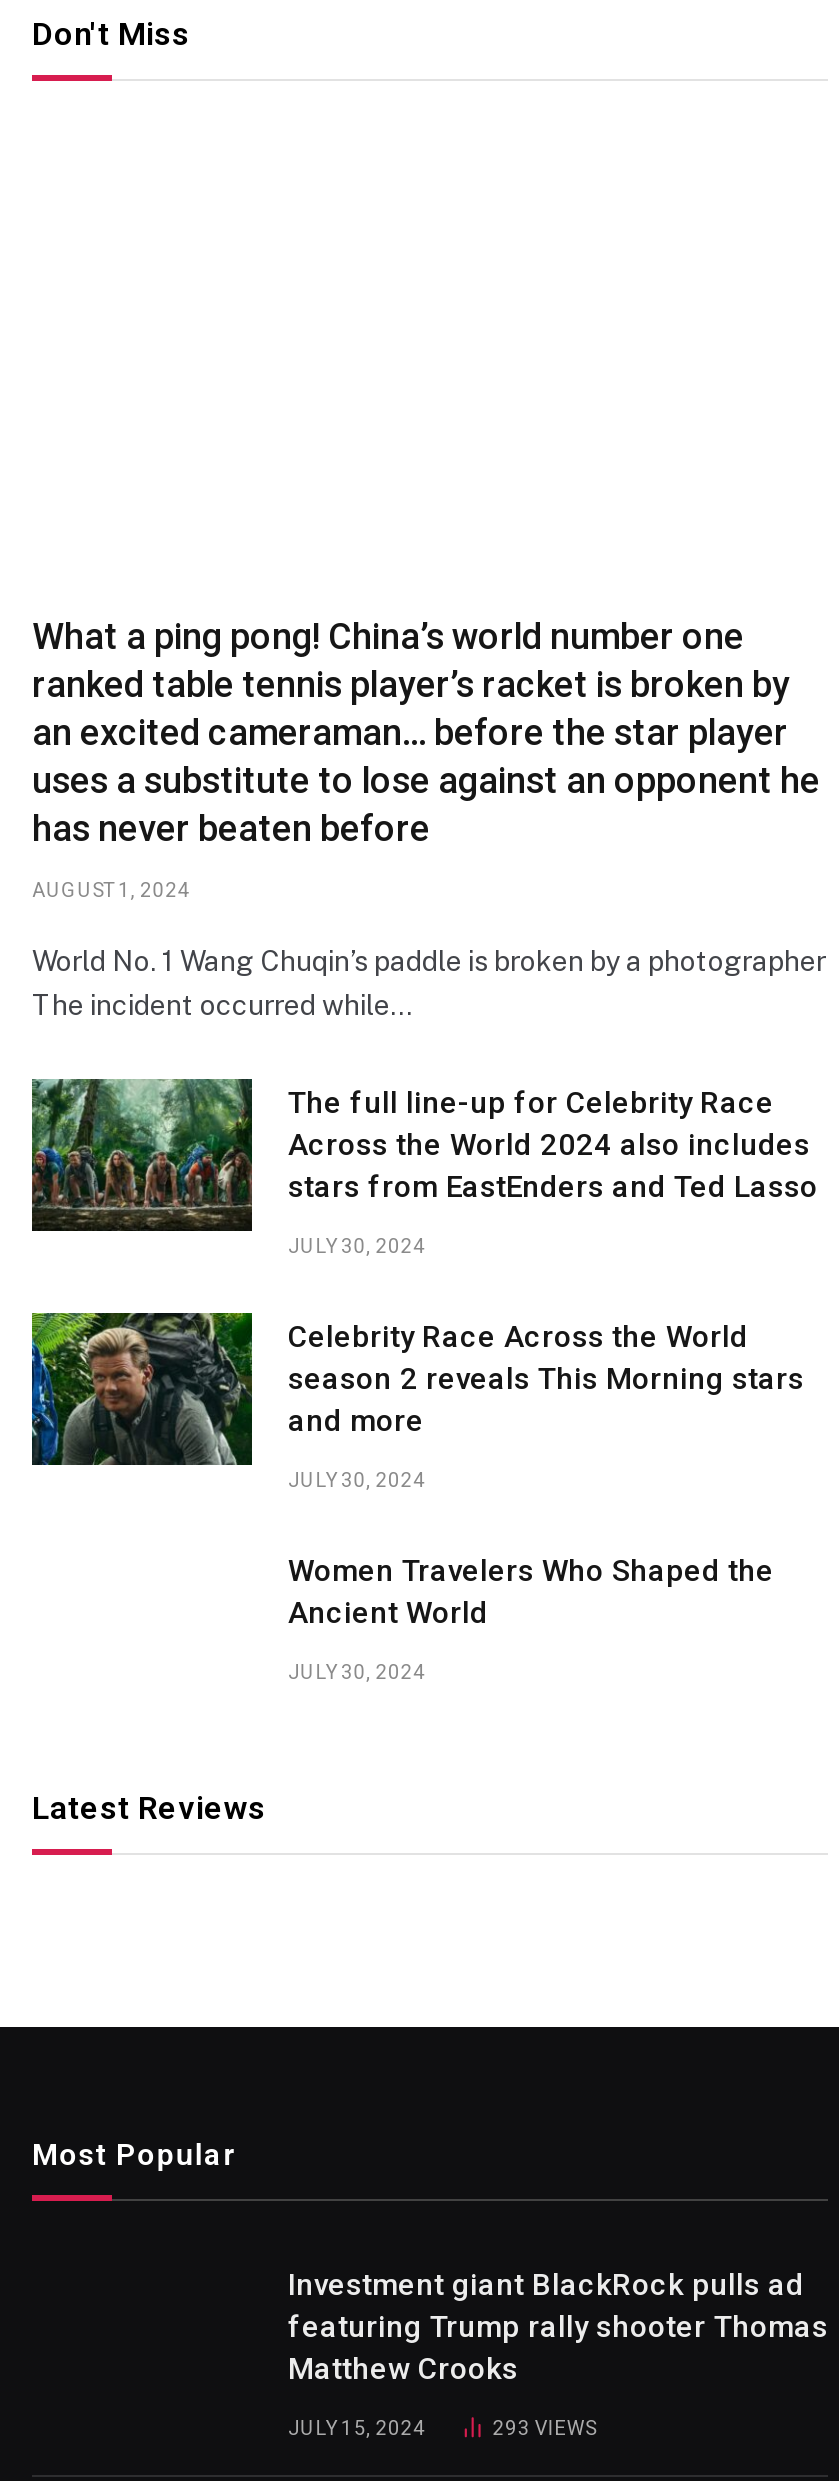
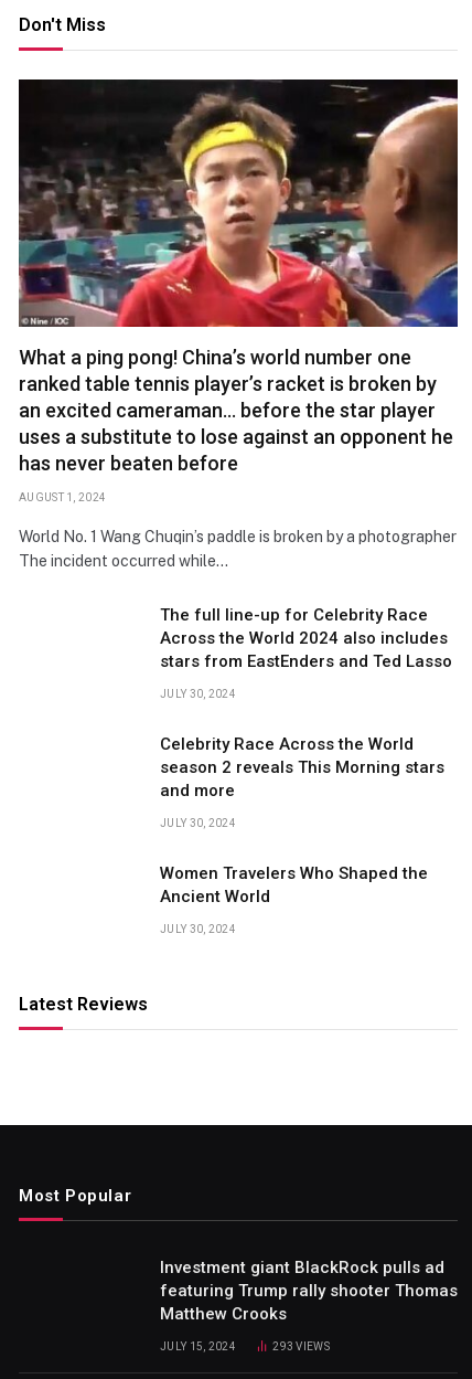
+ [image]

- [image]

- [image]
